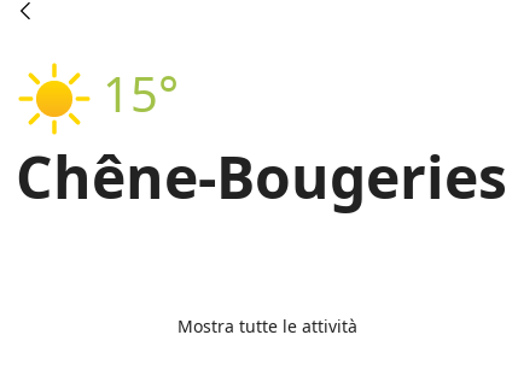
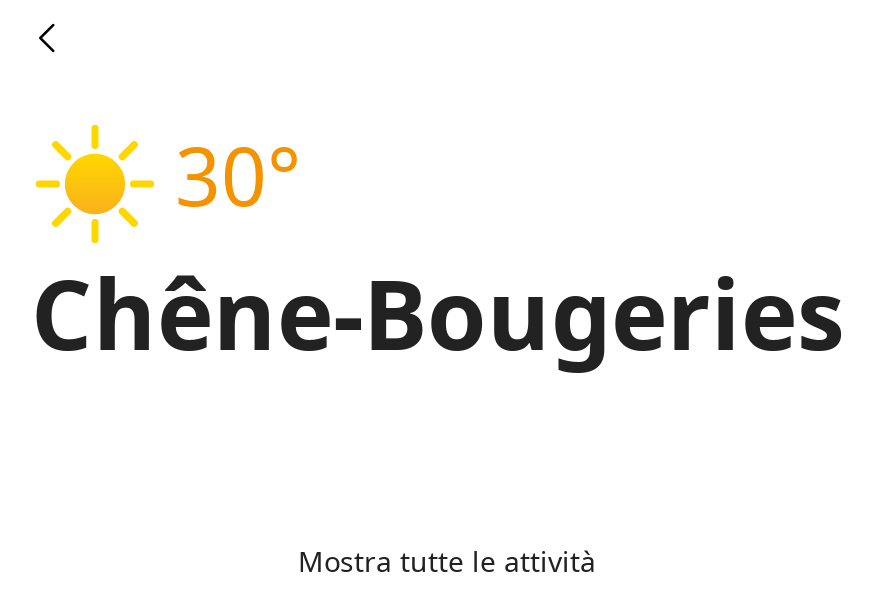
- 15°
+ 30°
